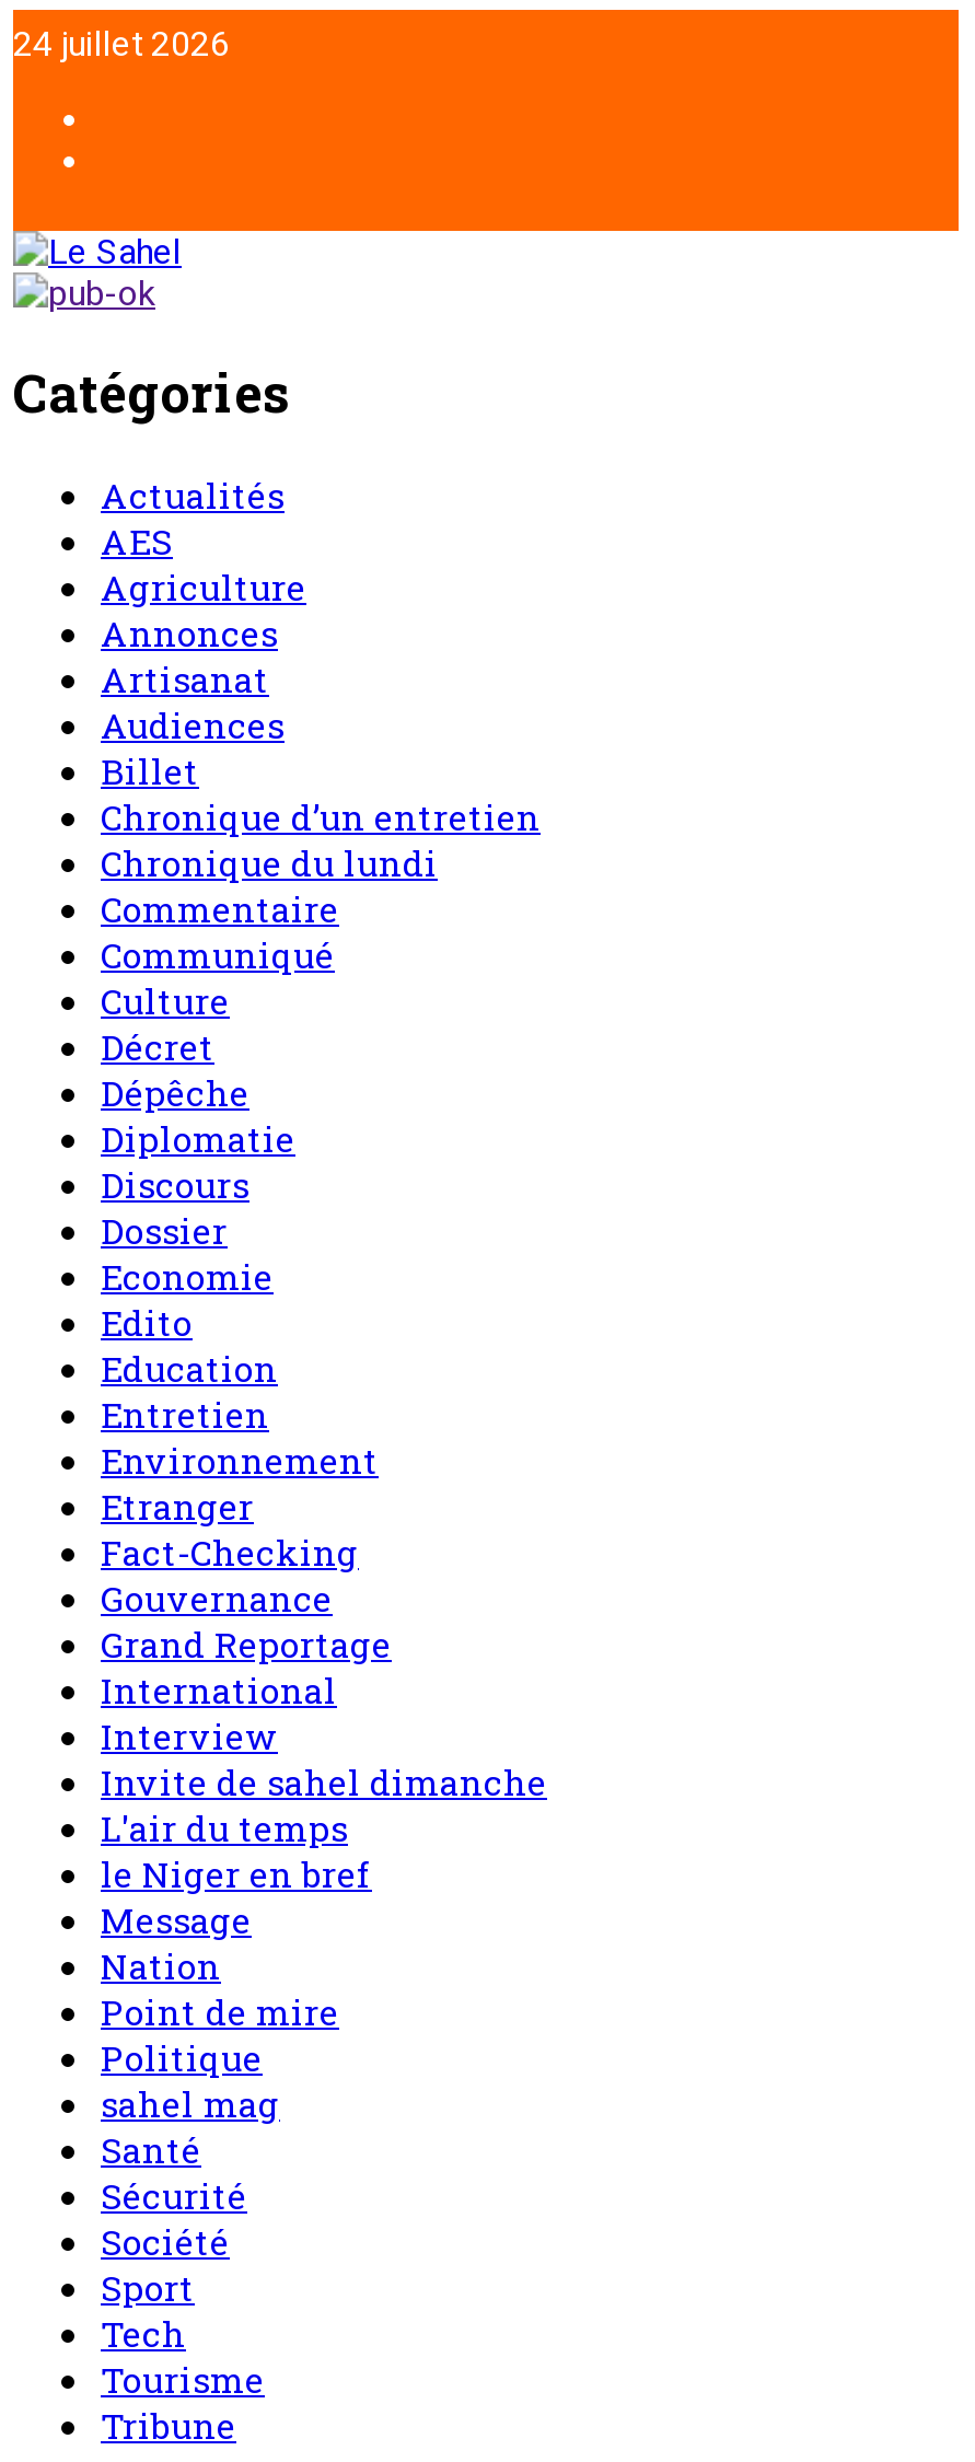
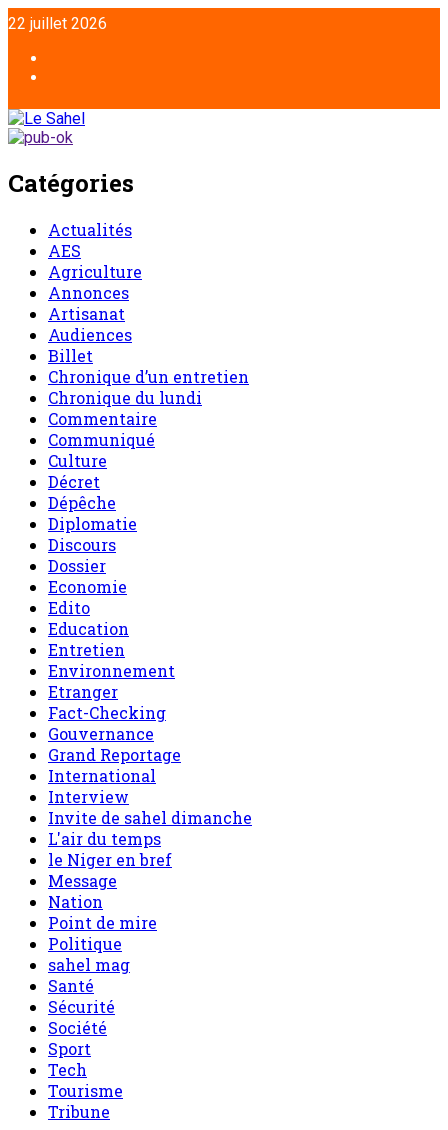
- 24 juillet 2026
+ 22 juillet 2026
